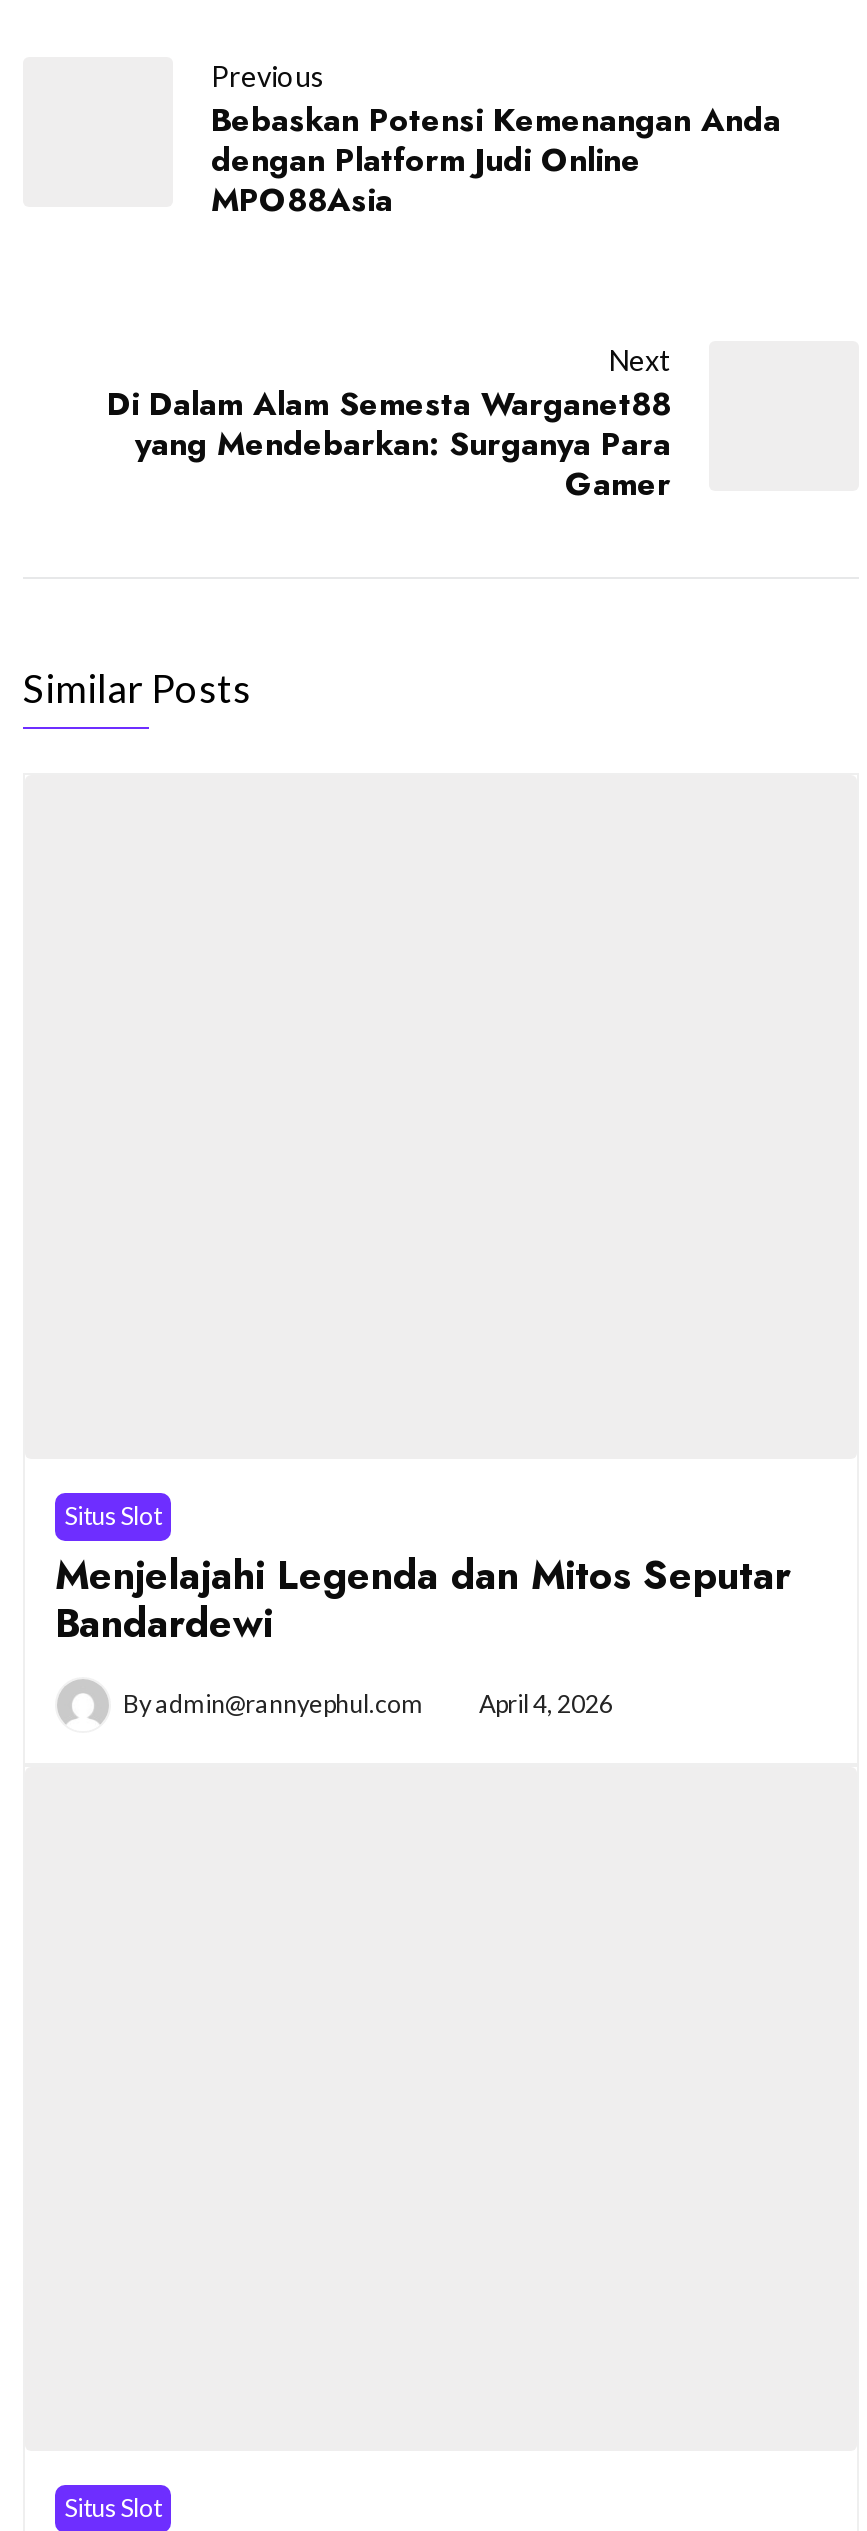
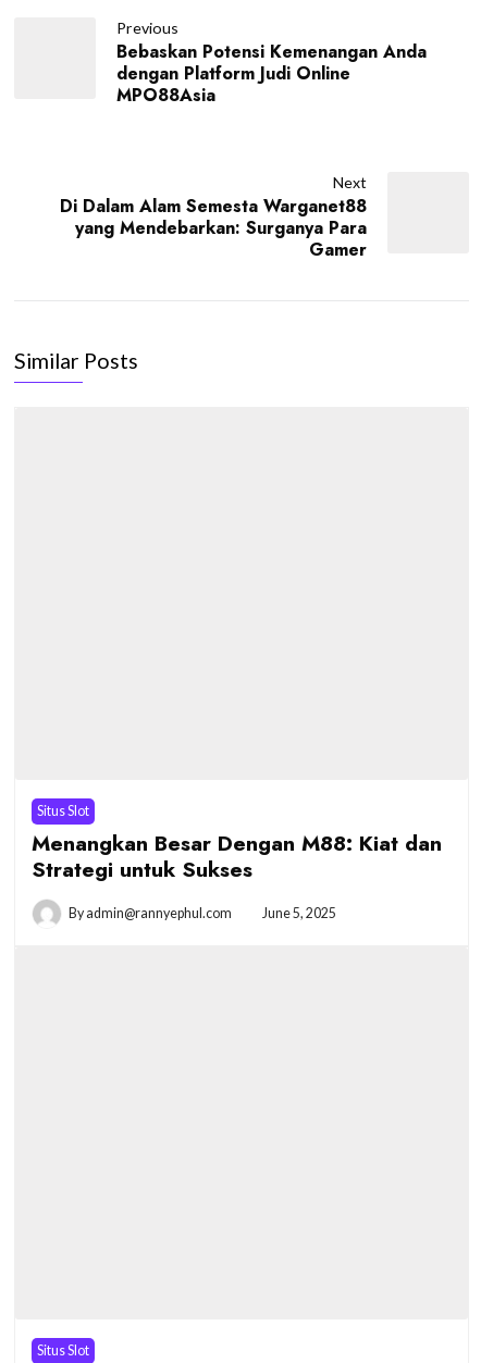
- Menjelajahi Legenda dan Mitos Seputar
- Bandardewi
+ Menangkan Besar Dengan M88: Kiat dan
+ Strategi untuk Sukses

- Byadmin@rannyephul.com April 4, 2026
+ Byadmin@rannyephul.com June 5, 2025
